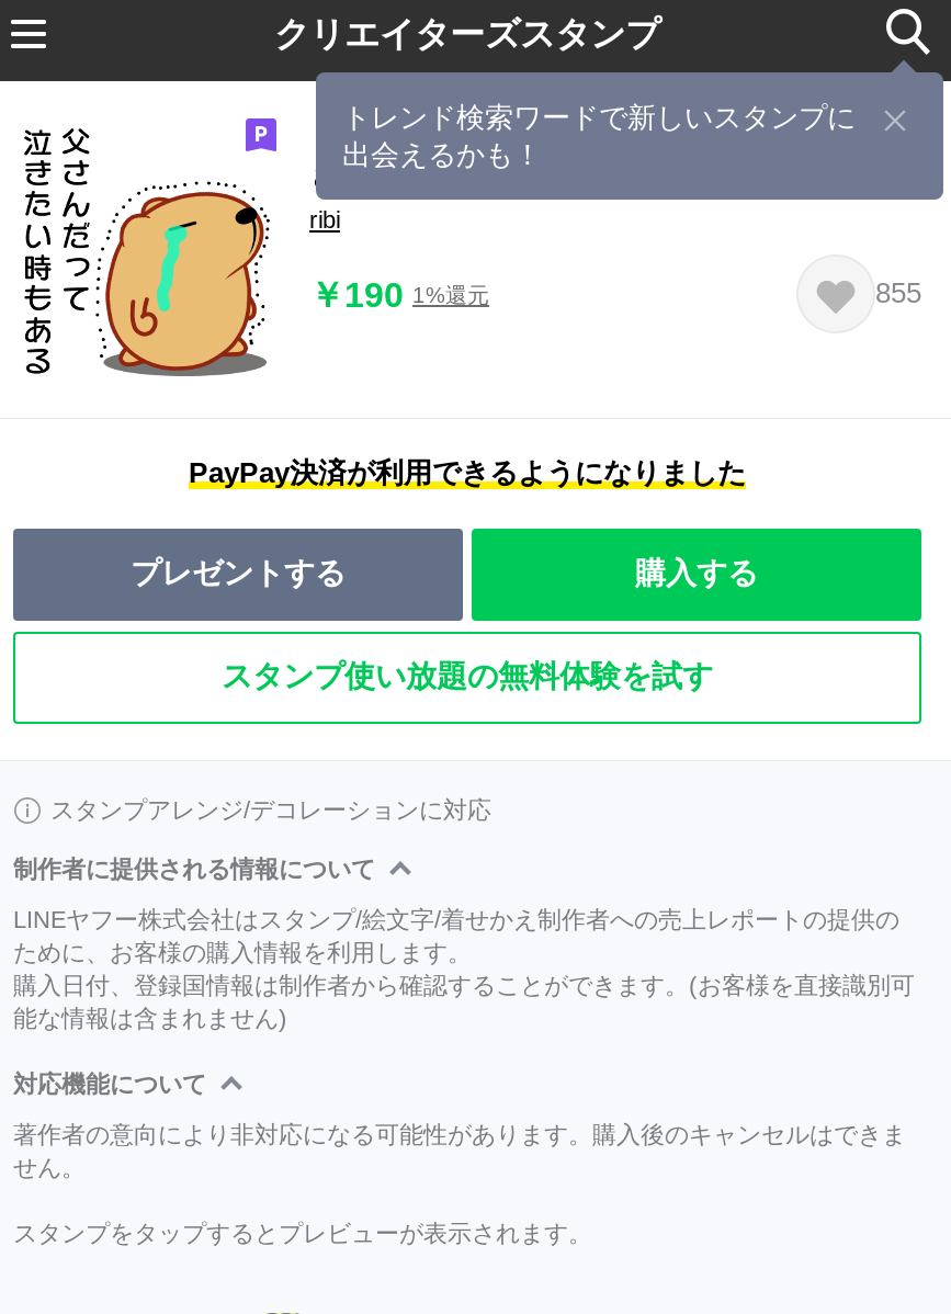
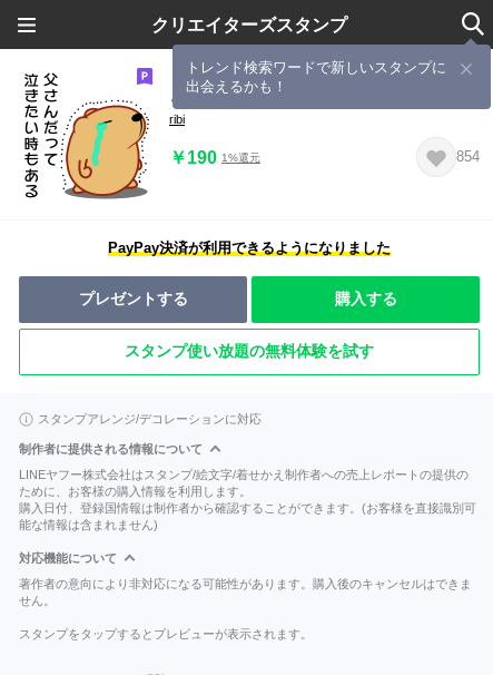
- 855
+ 854
